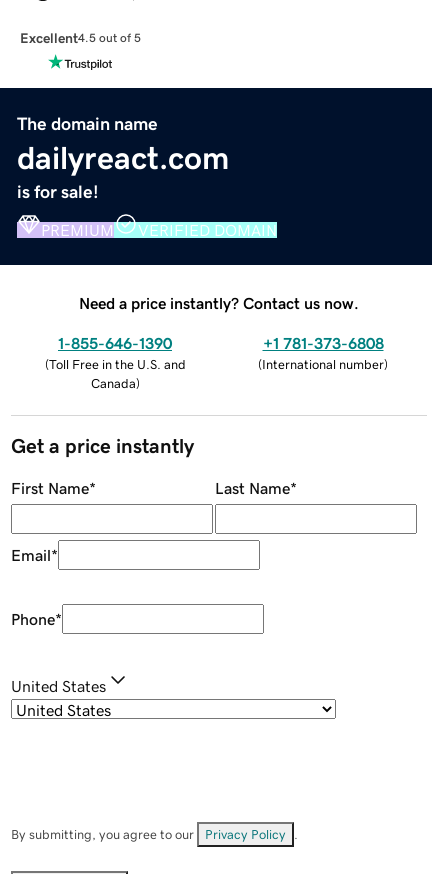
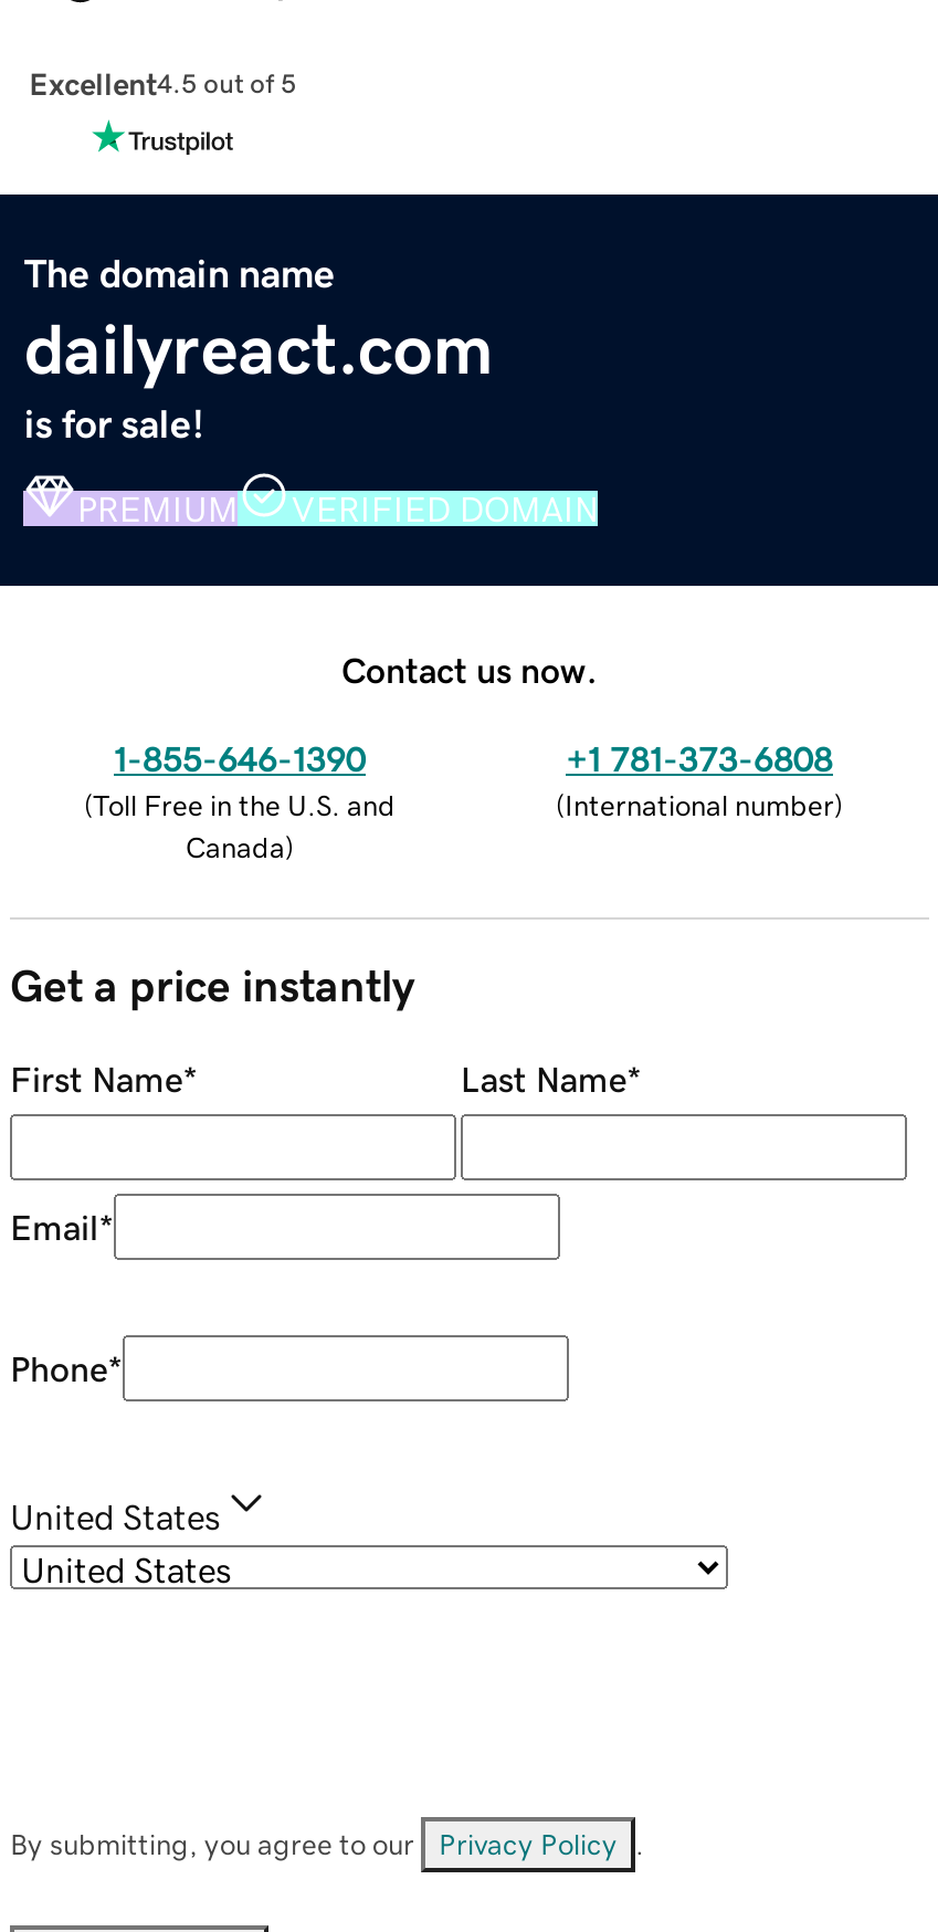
- Need a price instantly? Contact us now.
+ Contact us now.
